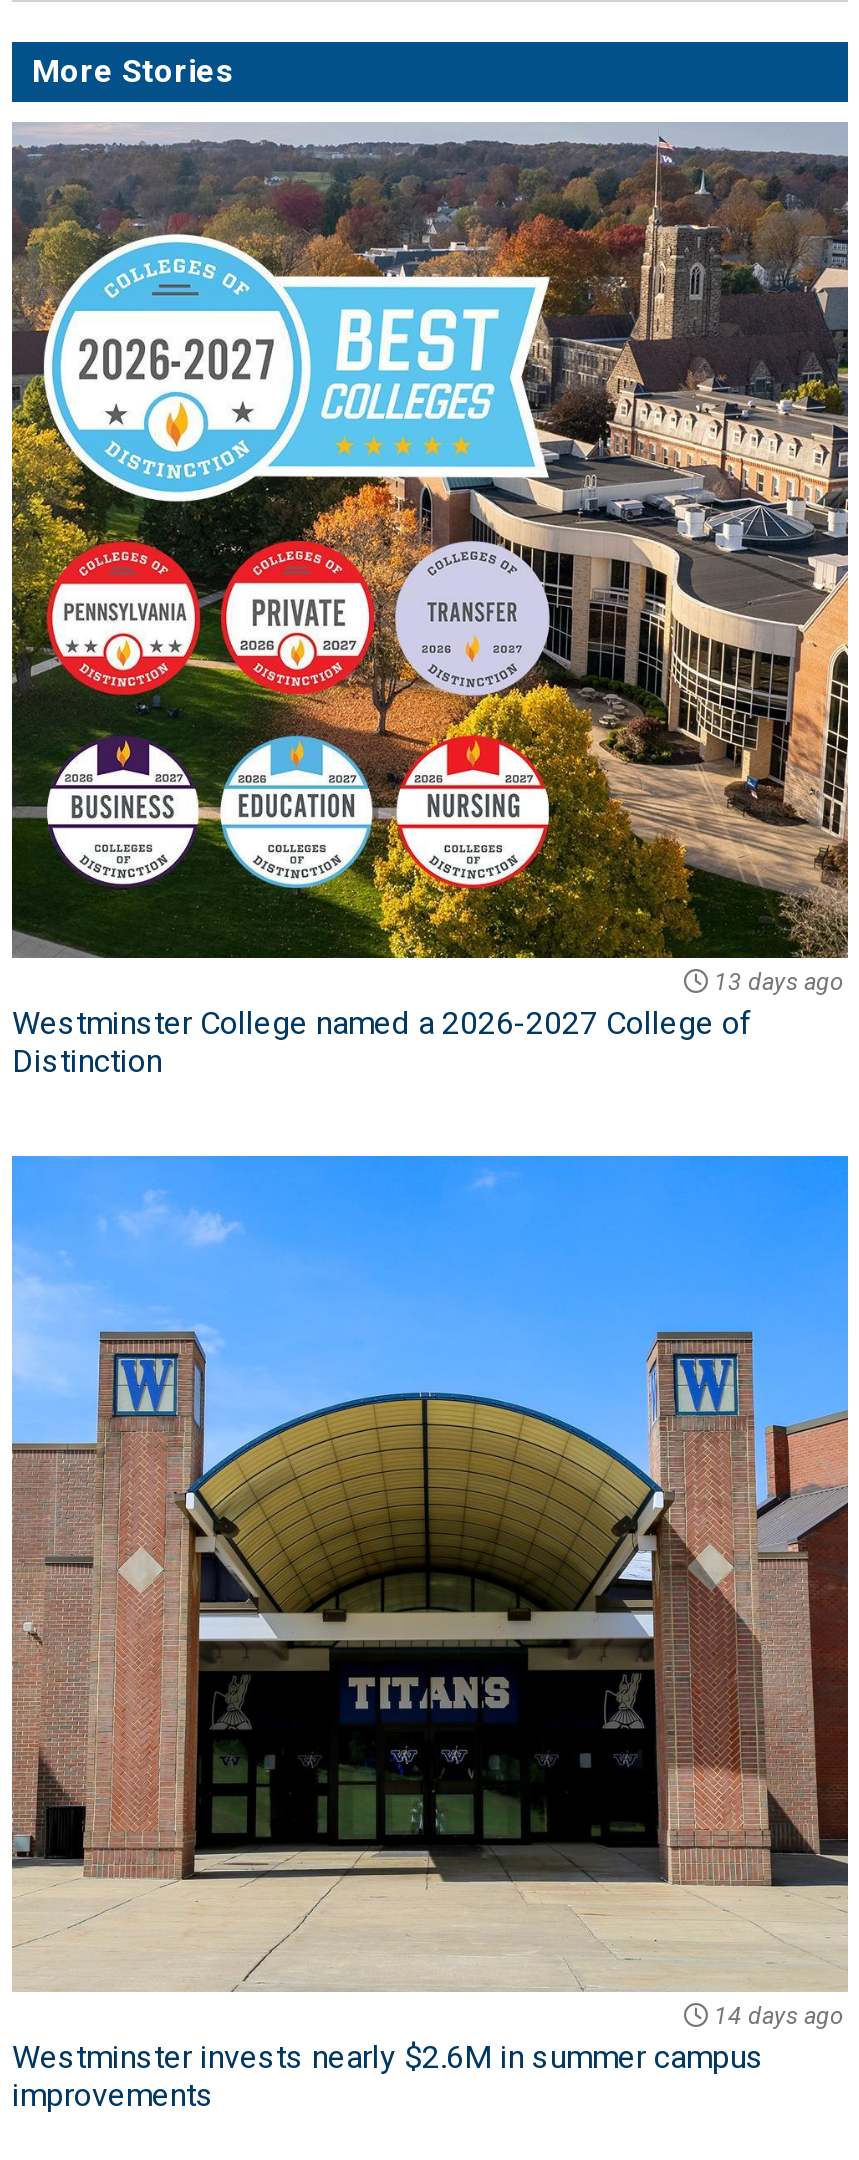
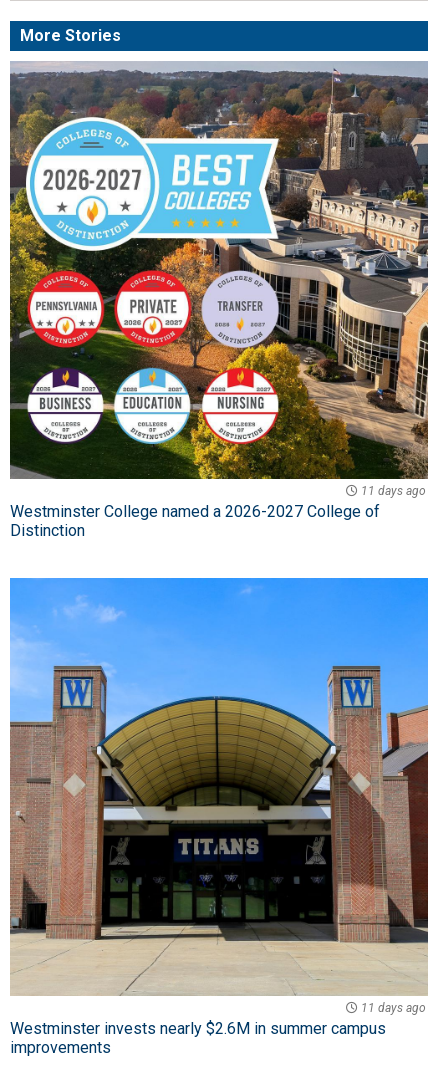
- 13 days ago
+ 11 days ago

- 14 days ago
+ 11 days ago
